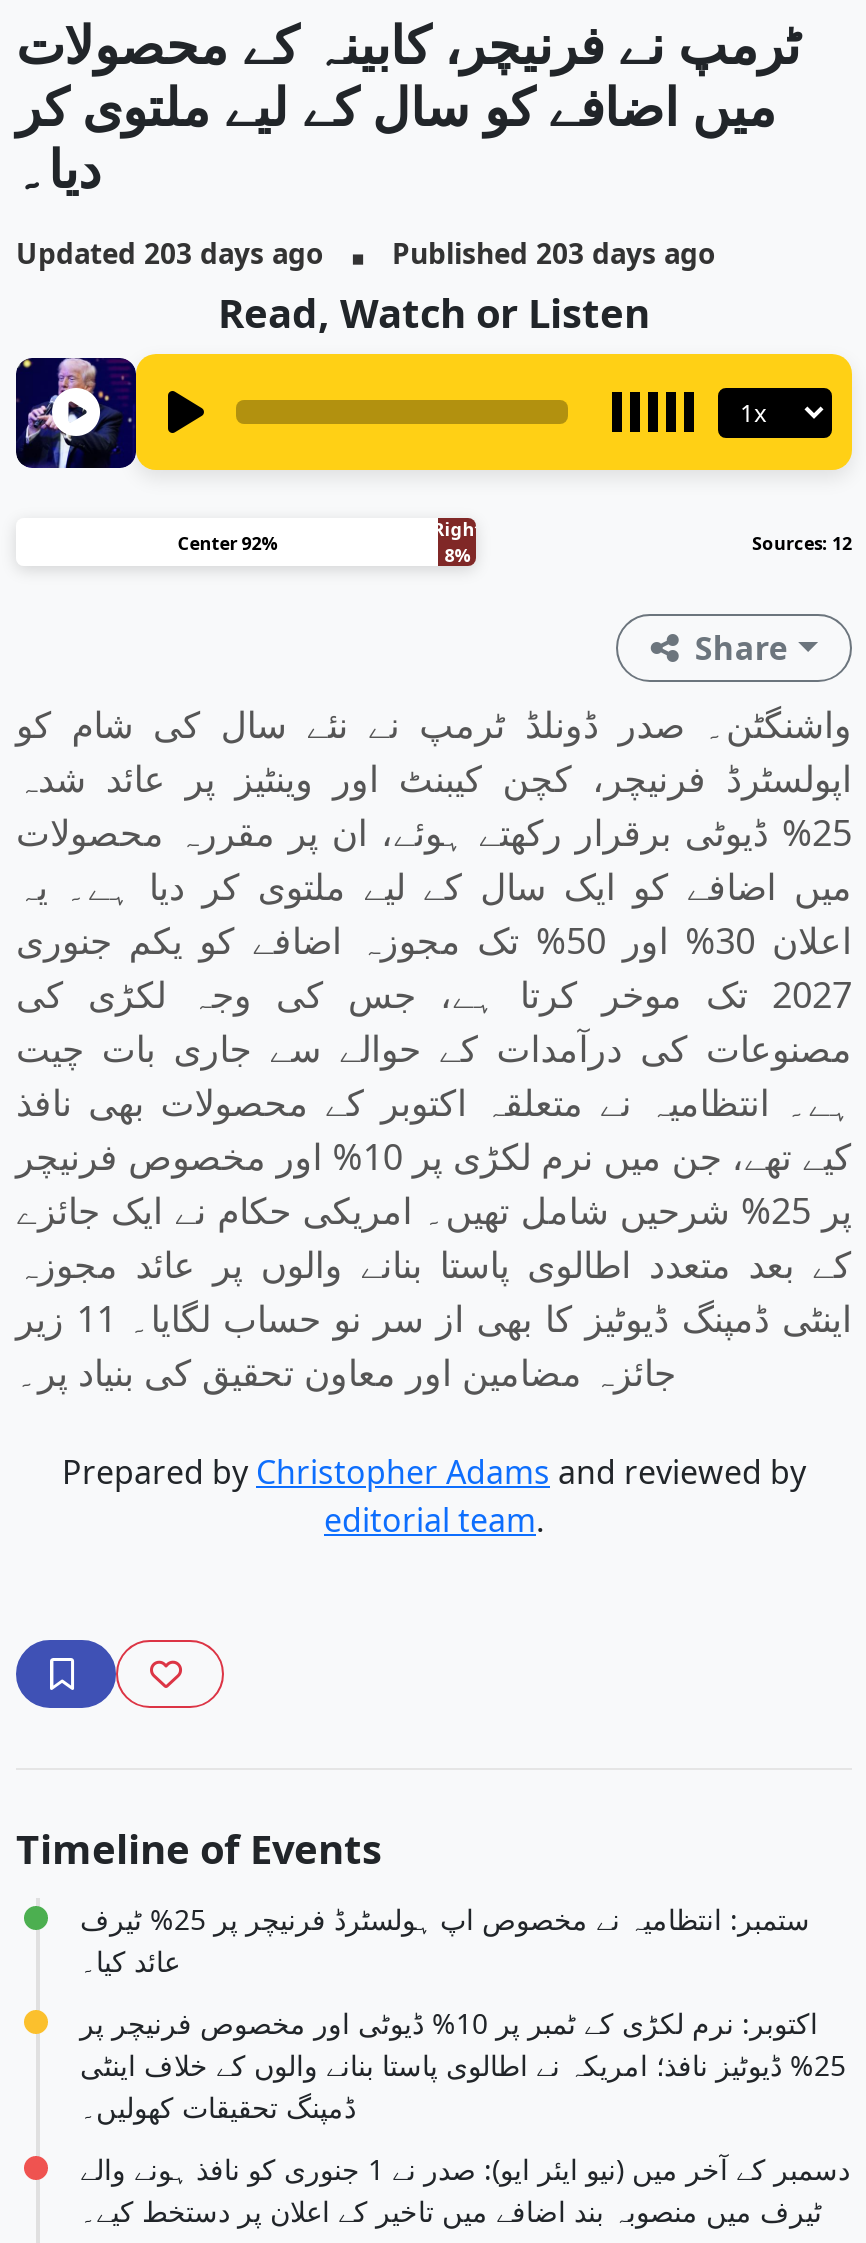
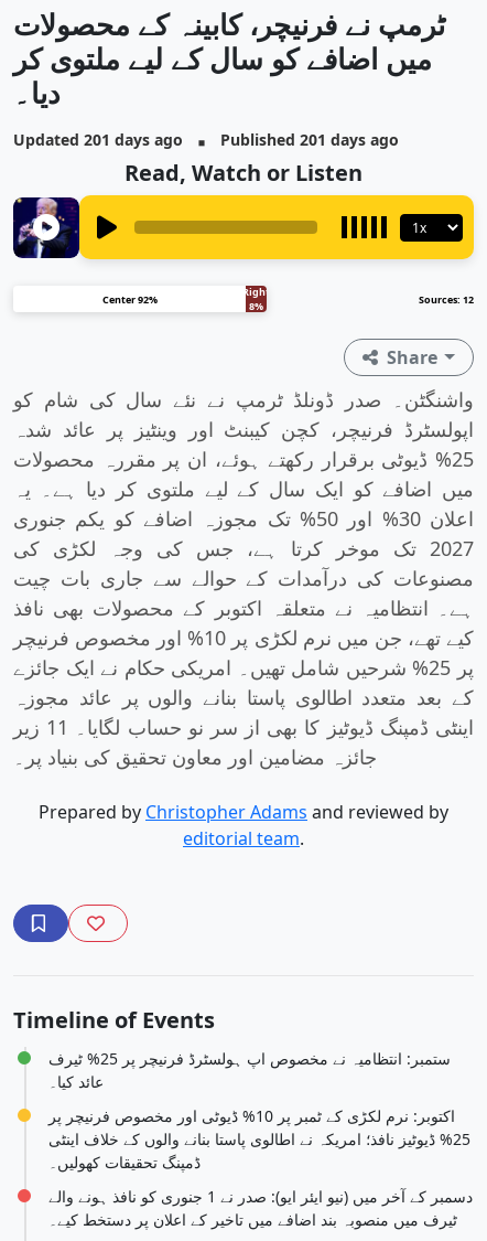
- Updated 203 days ago
+ Updated 201 days ago

- Published 203 days ago
+ Published 201 days ago
